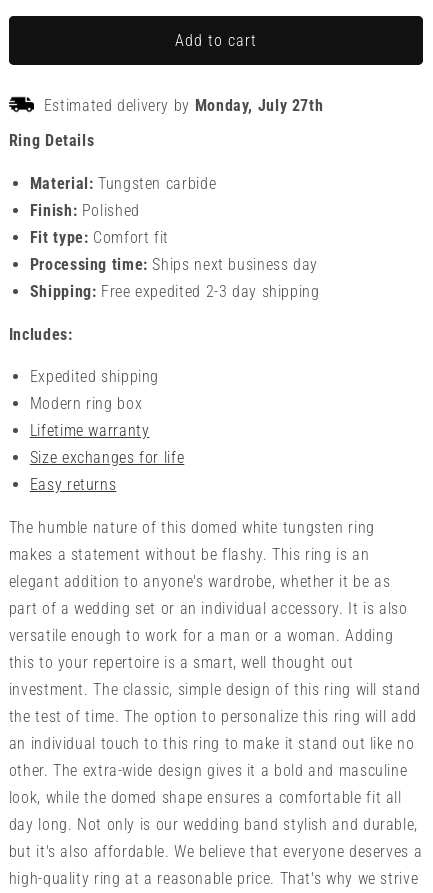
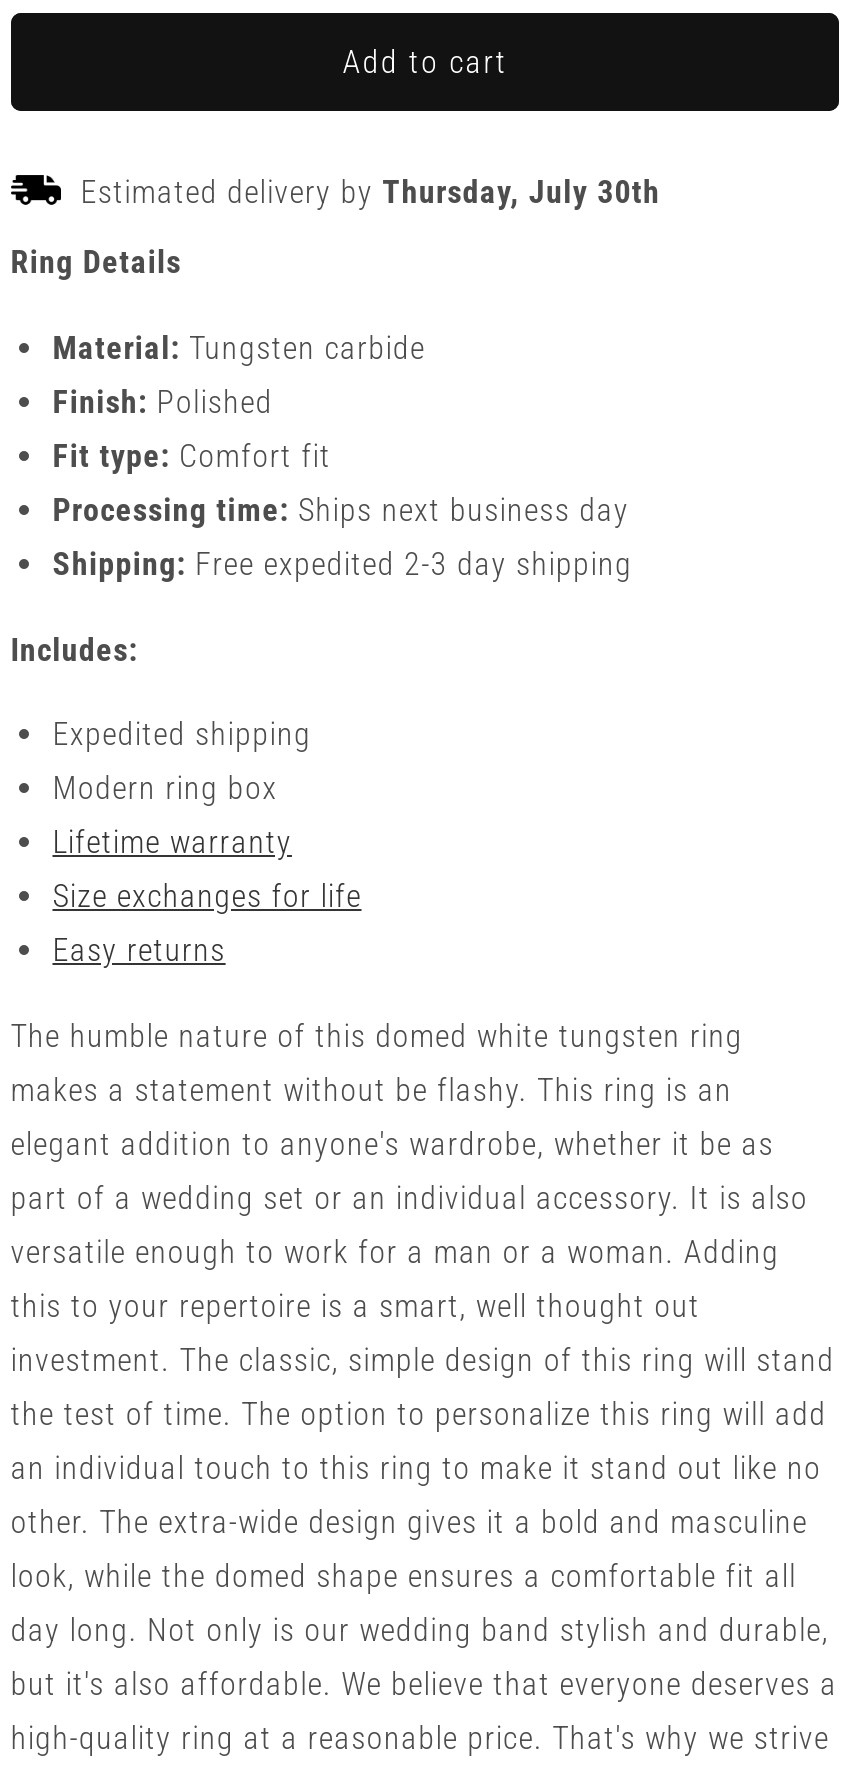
- Estimated delivery by Monday, July 27th
+ Estimated delivery by Thursday, July 30th
